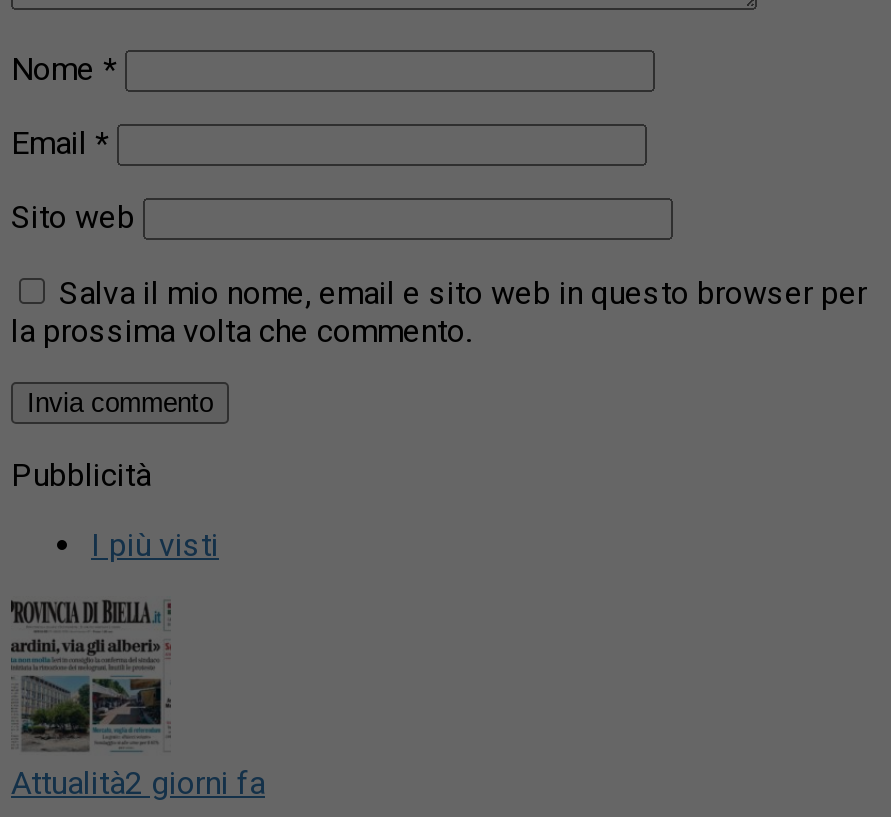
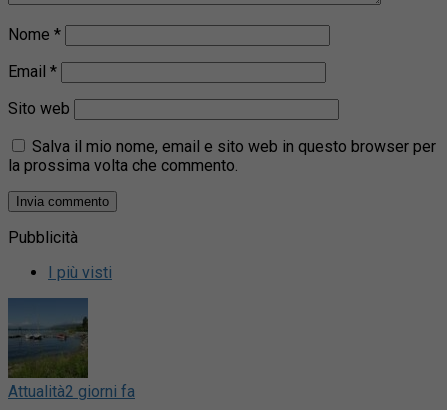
- [image]
+ [image]
